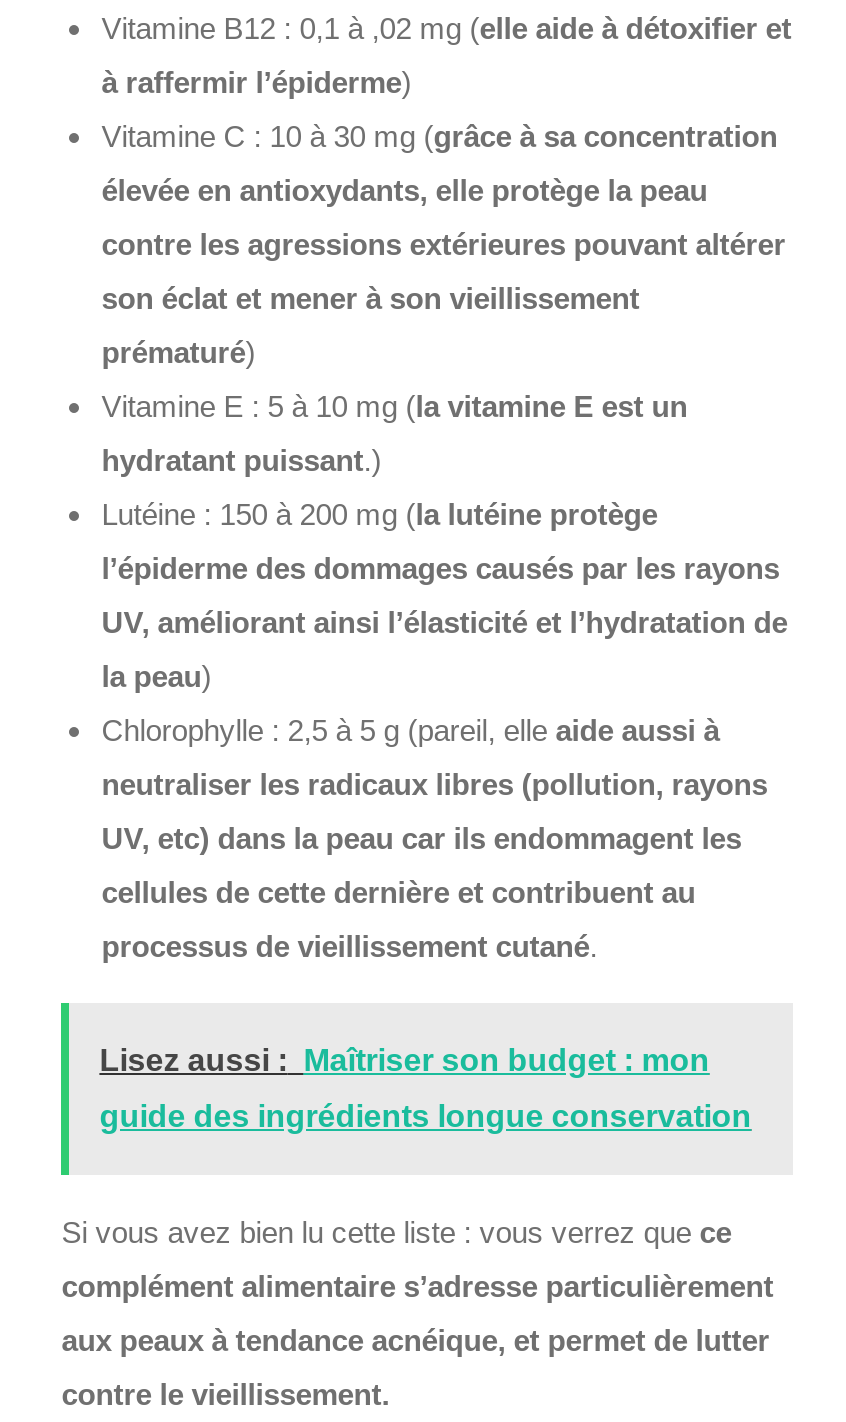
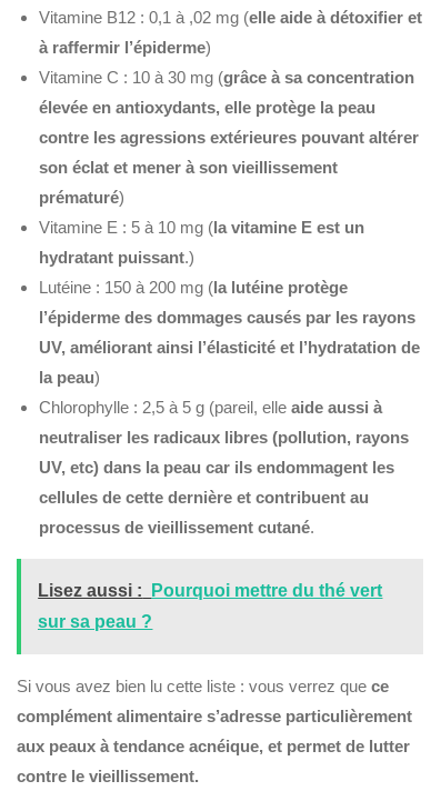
- Lisez aussi : Maîtriser son budget : mon
+ Lisez aussi : Pourquoi mettre du thé vert

- guide des ingrédients longue conservation
+ sur sa peau ?
